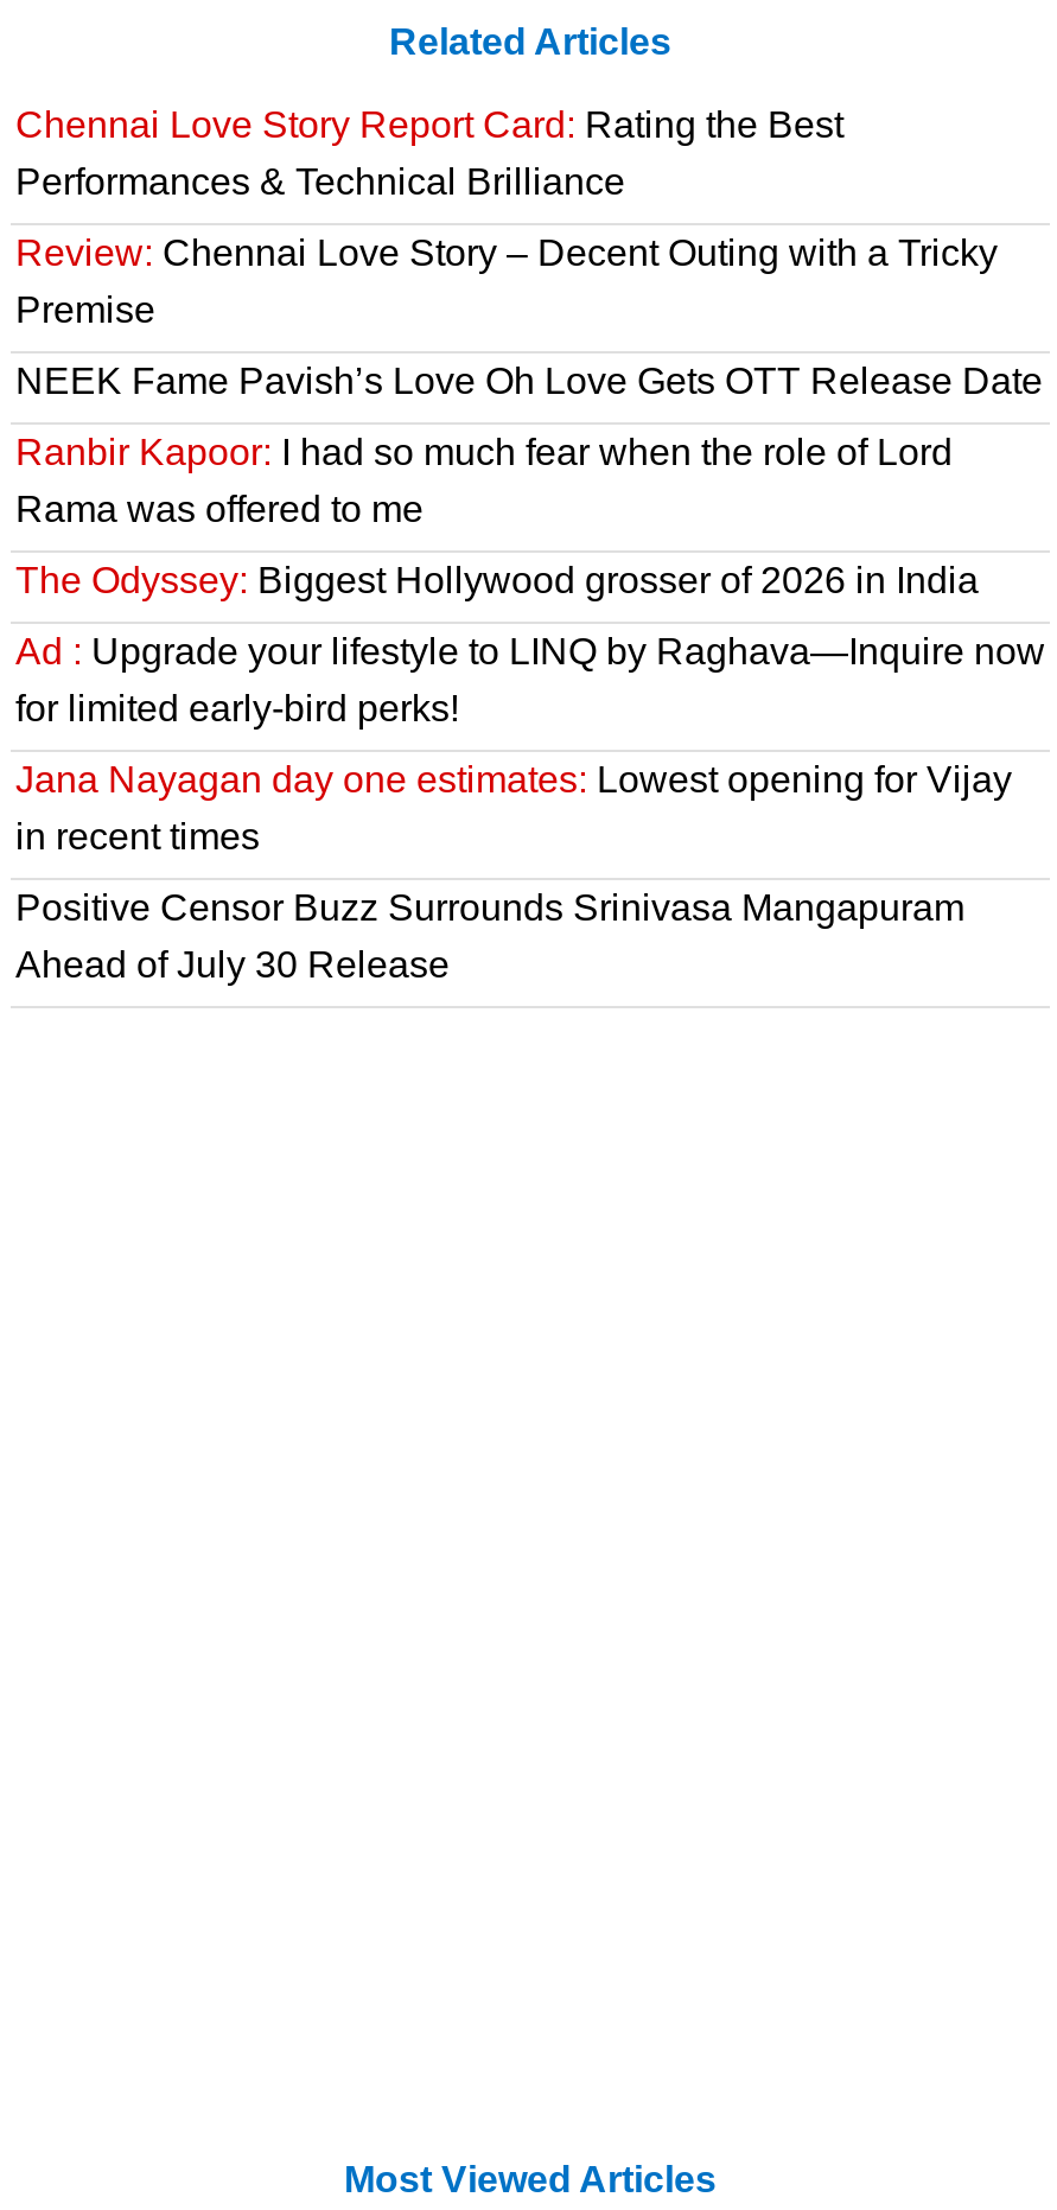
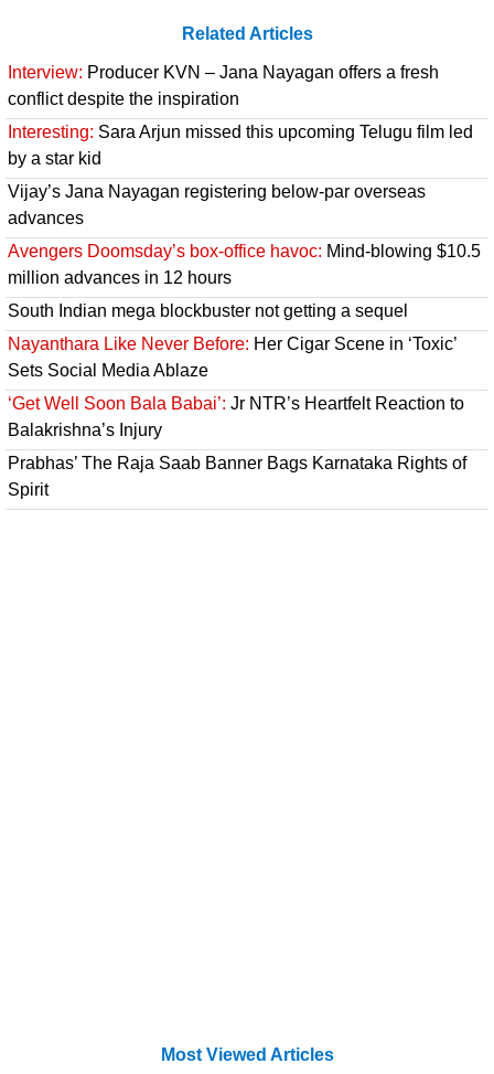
- Chennai Love Story Report Card: Rating the Best
- Performances & Technical Brilliance
+ Interview: Producer KVN – Jana Nayagan offers a fresh
+ conflict despite the inspiration

- Review: Chennai Love Story – Decent Outing with a Tricky
- Premise
+ Interesting: Sara Arjun missed this upcoming Telugu film led
+ by a star kid

- NEEK Fame Pavish’s Love Oh Love Gets OTT Release Date
+ Vijay’s Jana Nayagan registering below-par overseas
+ advances

- Ranbir Kapoor: I had so much fear when the role of Lord
- Rama was offered to me
+ Avengers Doomsday’s box-office havoc: Mind-blowing $10.5
+ million advances in 12 hours

- The Odyssey: Biggest Hollywood grosser of 2026 in India
+ South Indian mega blockbuster not getting a sequel

- Ad : Upgrade your lifestyle to LINQ by Raghava—Inquire now
- for limited early-bird perks!
+ Nayanthara Like Never Before: Her Cigar Scene in ‘Toxic’
+ Sets Social Media Ablaze

- Jana Nayagan day one estimates: Lowest opening for Vijay
- in recent times
+ ‘Get Well Soon Bala Babai’: Jr NTR’s Heartfelt Reaction to
+ Balakrishna’s Injury

- Positive Censor Buzz Surrounds Srinivasa Mangapuram
- Ahead of July 30 Release
+ Prabhas’ The Raja Saab Banner Bags Karnataka Rights of
+ Spirit
